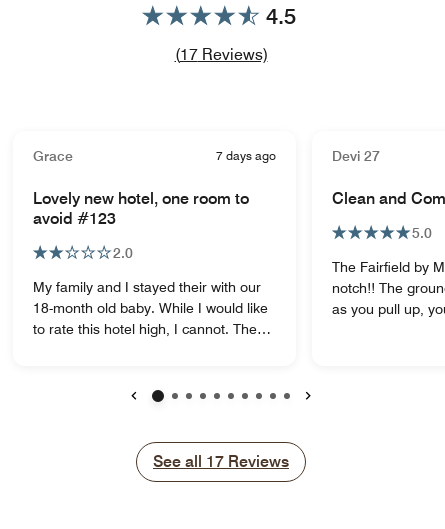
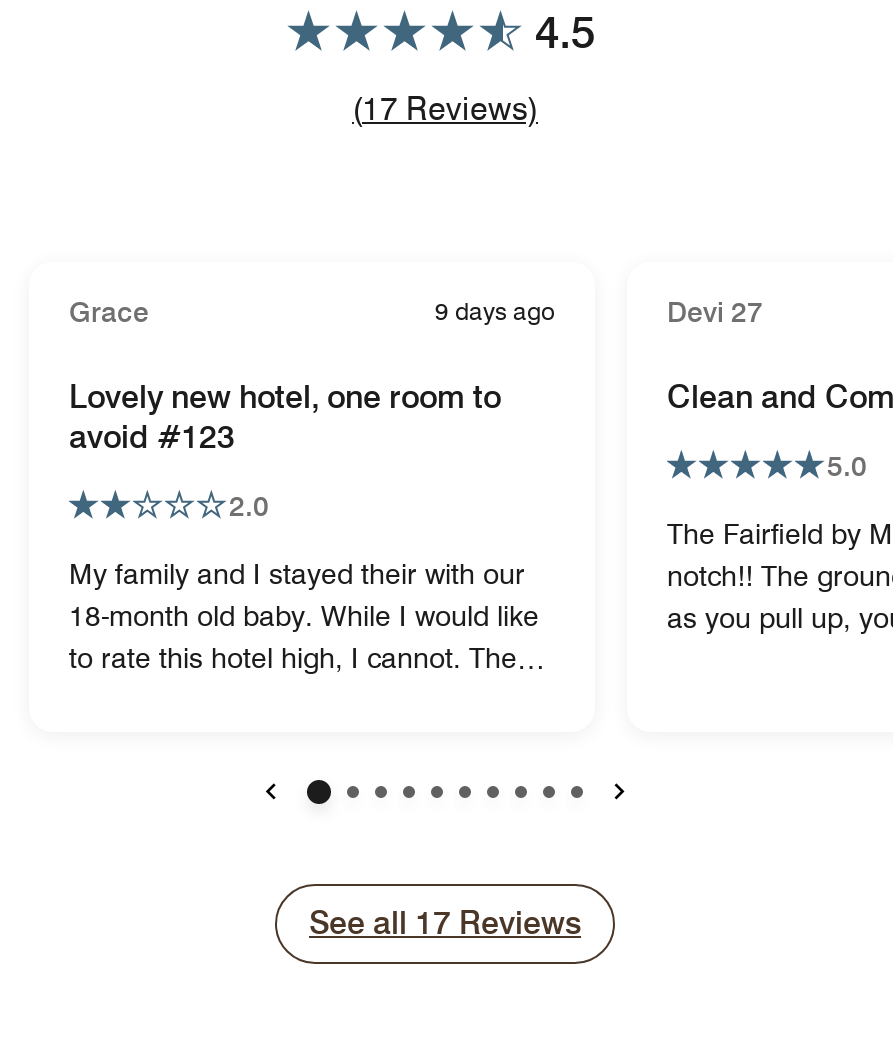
- 7 days ago
+ 9 days ago
